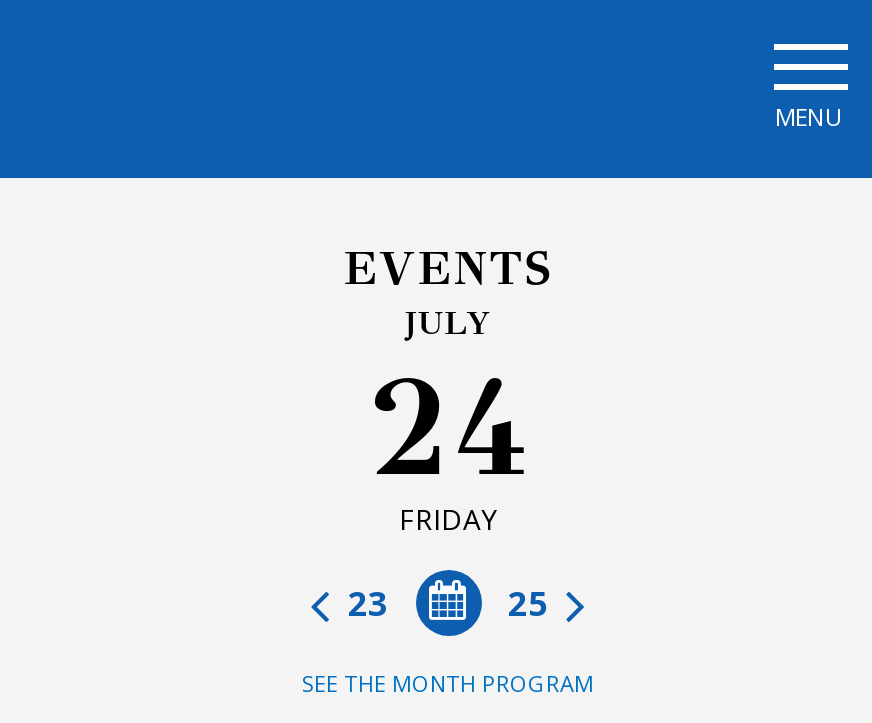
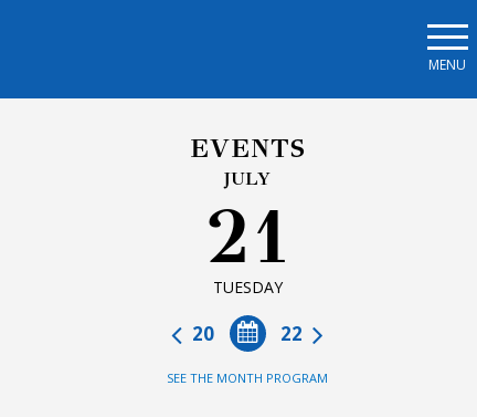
- 24
- FRIDAY
+ 21
+ TUESDAY

- 25
- 23
+ 22
+ 20
